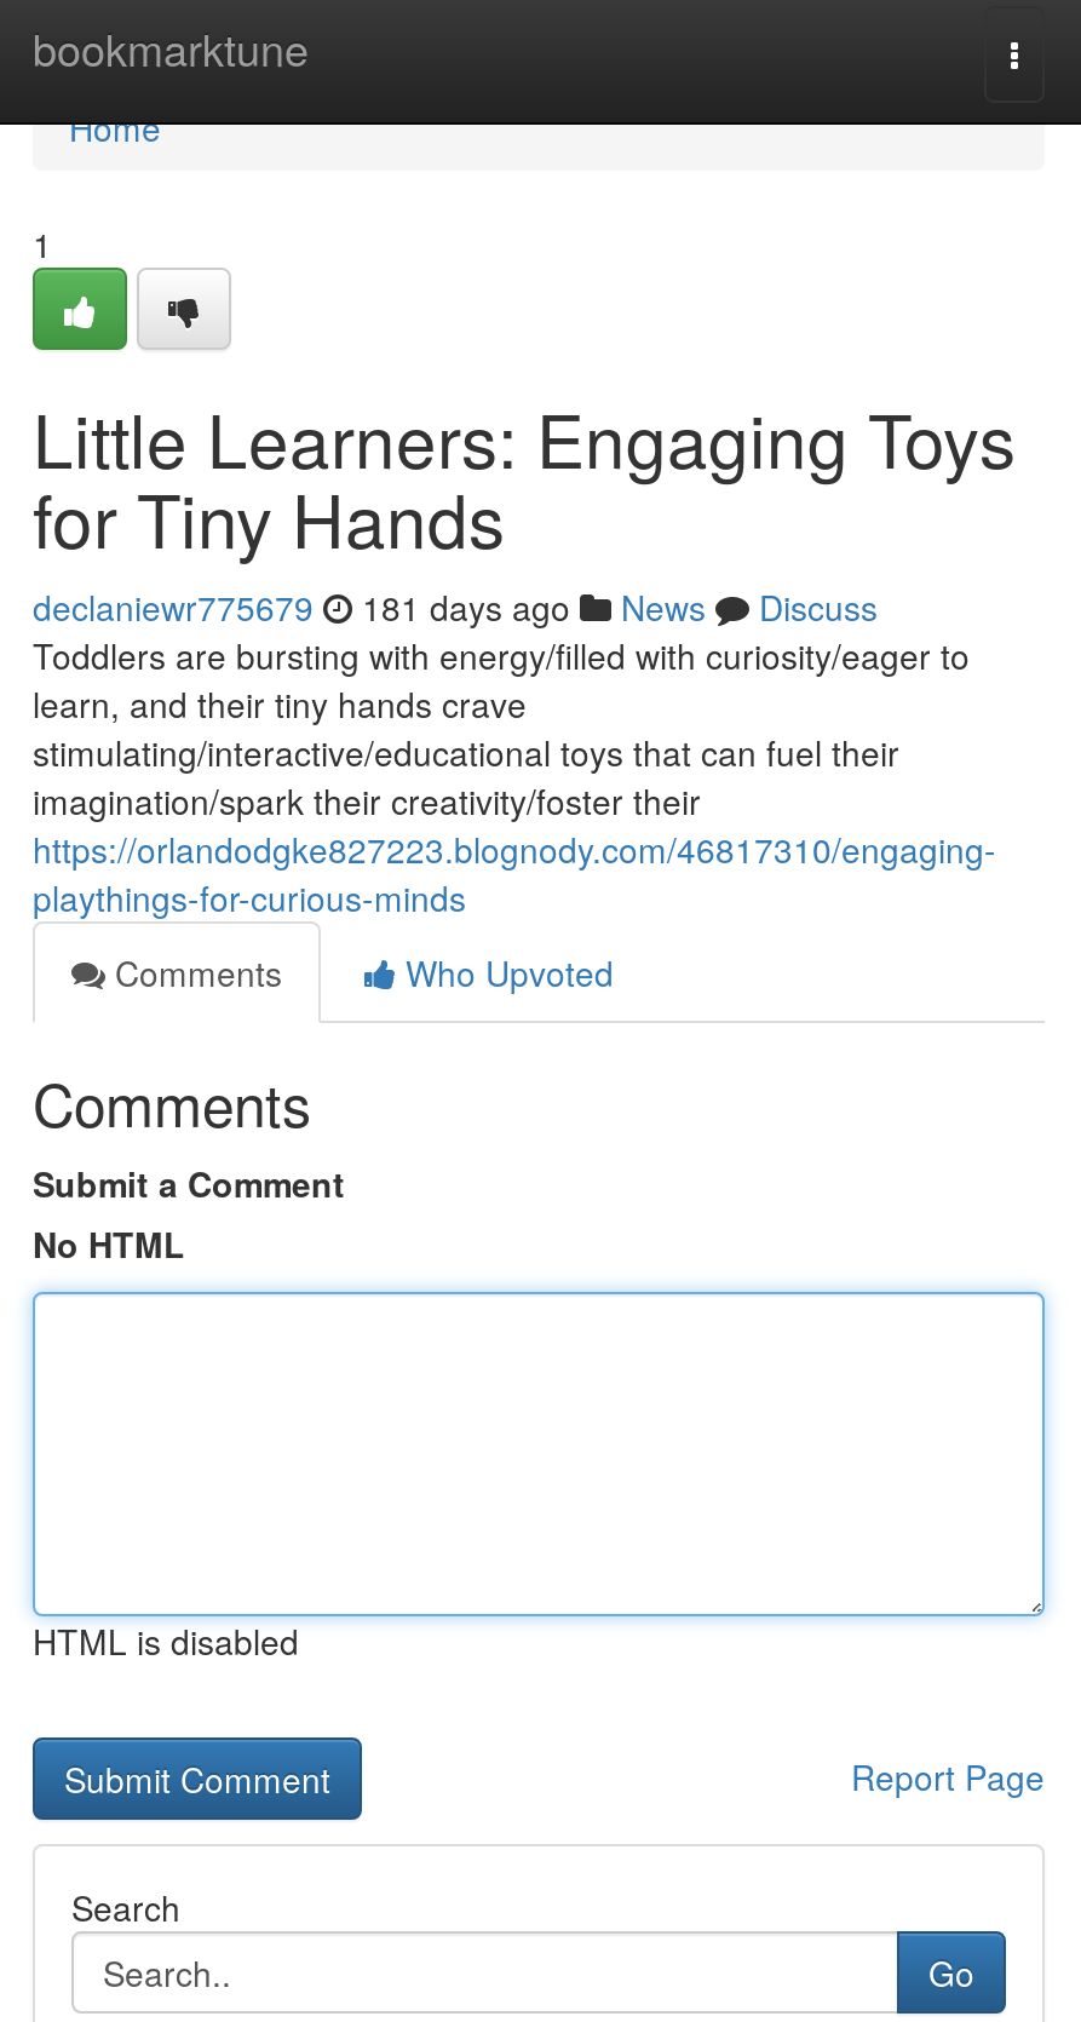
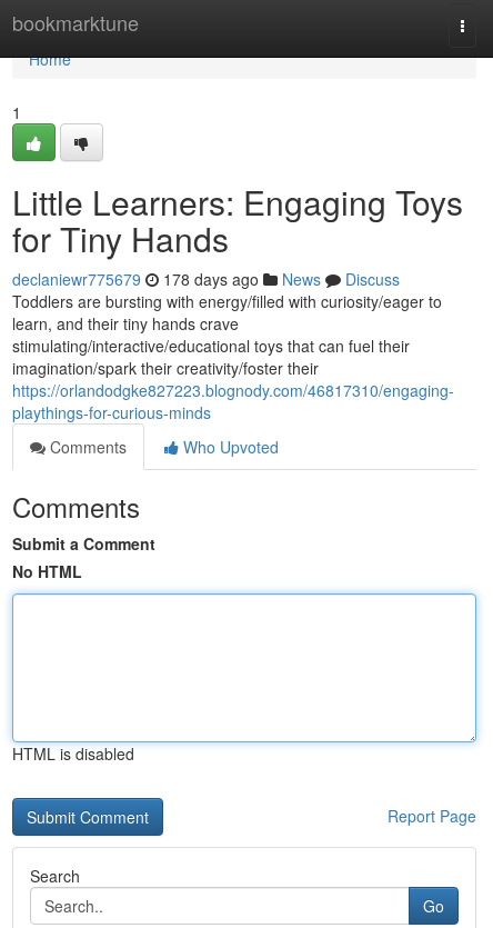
- declaniewr775679 181 days ago News Discuss
+ declaniewr775679 178 days ago News Discuss
